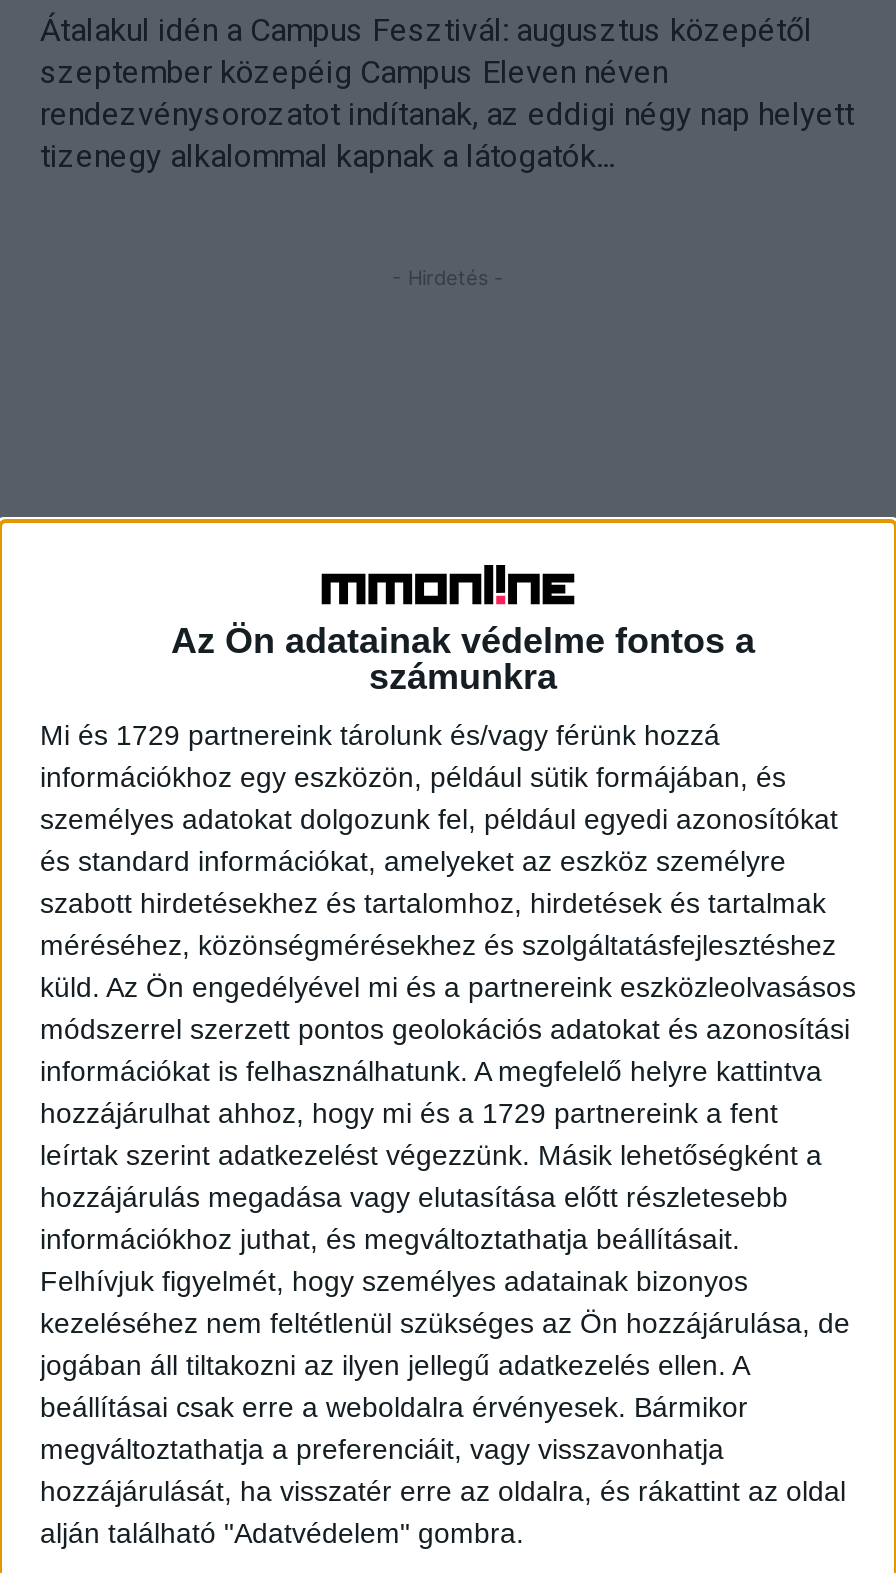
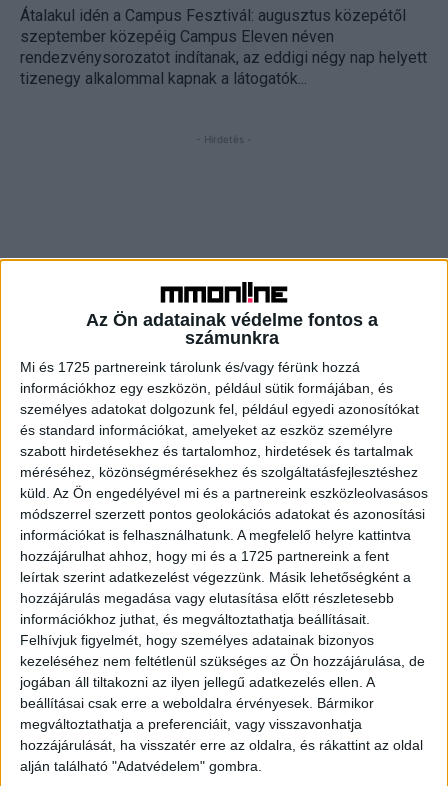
- Mi és 1729 partnereink tárolunk és/vagy férünk hozzá
+ Mi és 1725 partnereink tárolunk és/vagy férünk hozzá

- hozzájárulhat ahhoz, hogy mi és a 1729 partnereink a fent
+ hozzájárulhat ahhoz, hogy mi és a 1725 partnereink a fent
